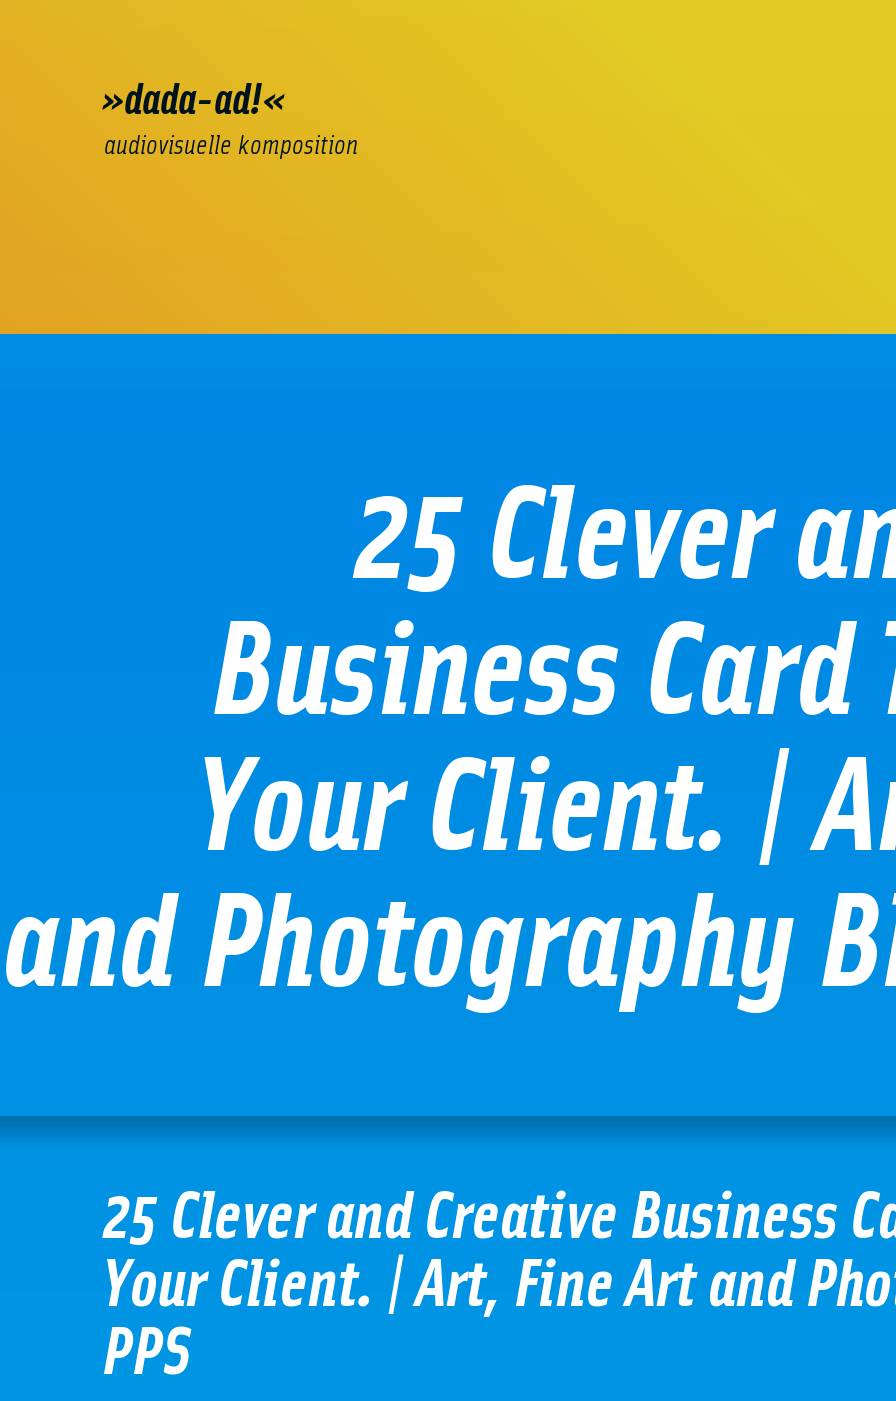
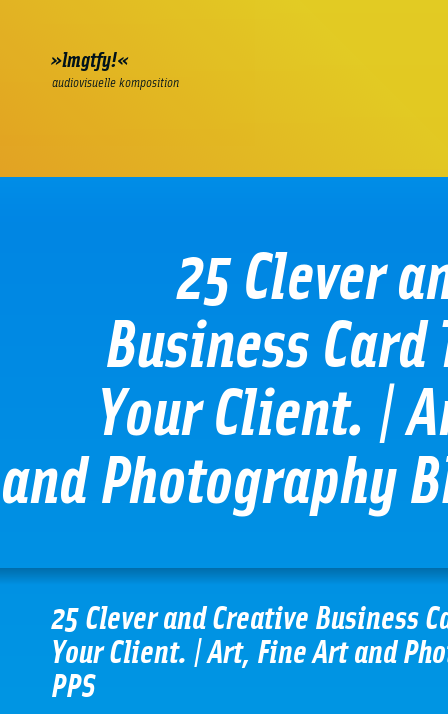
- »dada-ad!«
+ »lmgtfy!«
